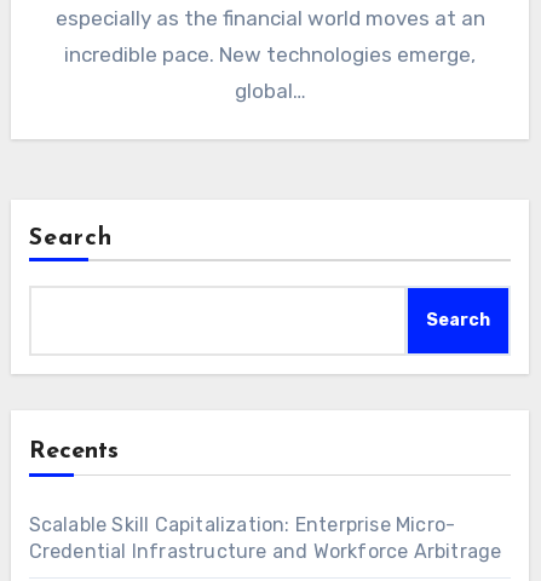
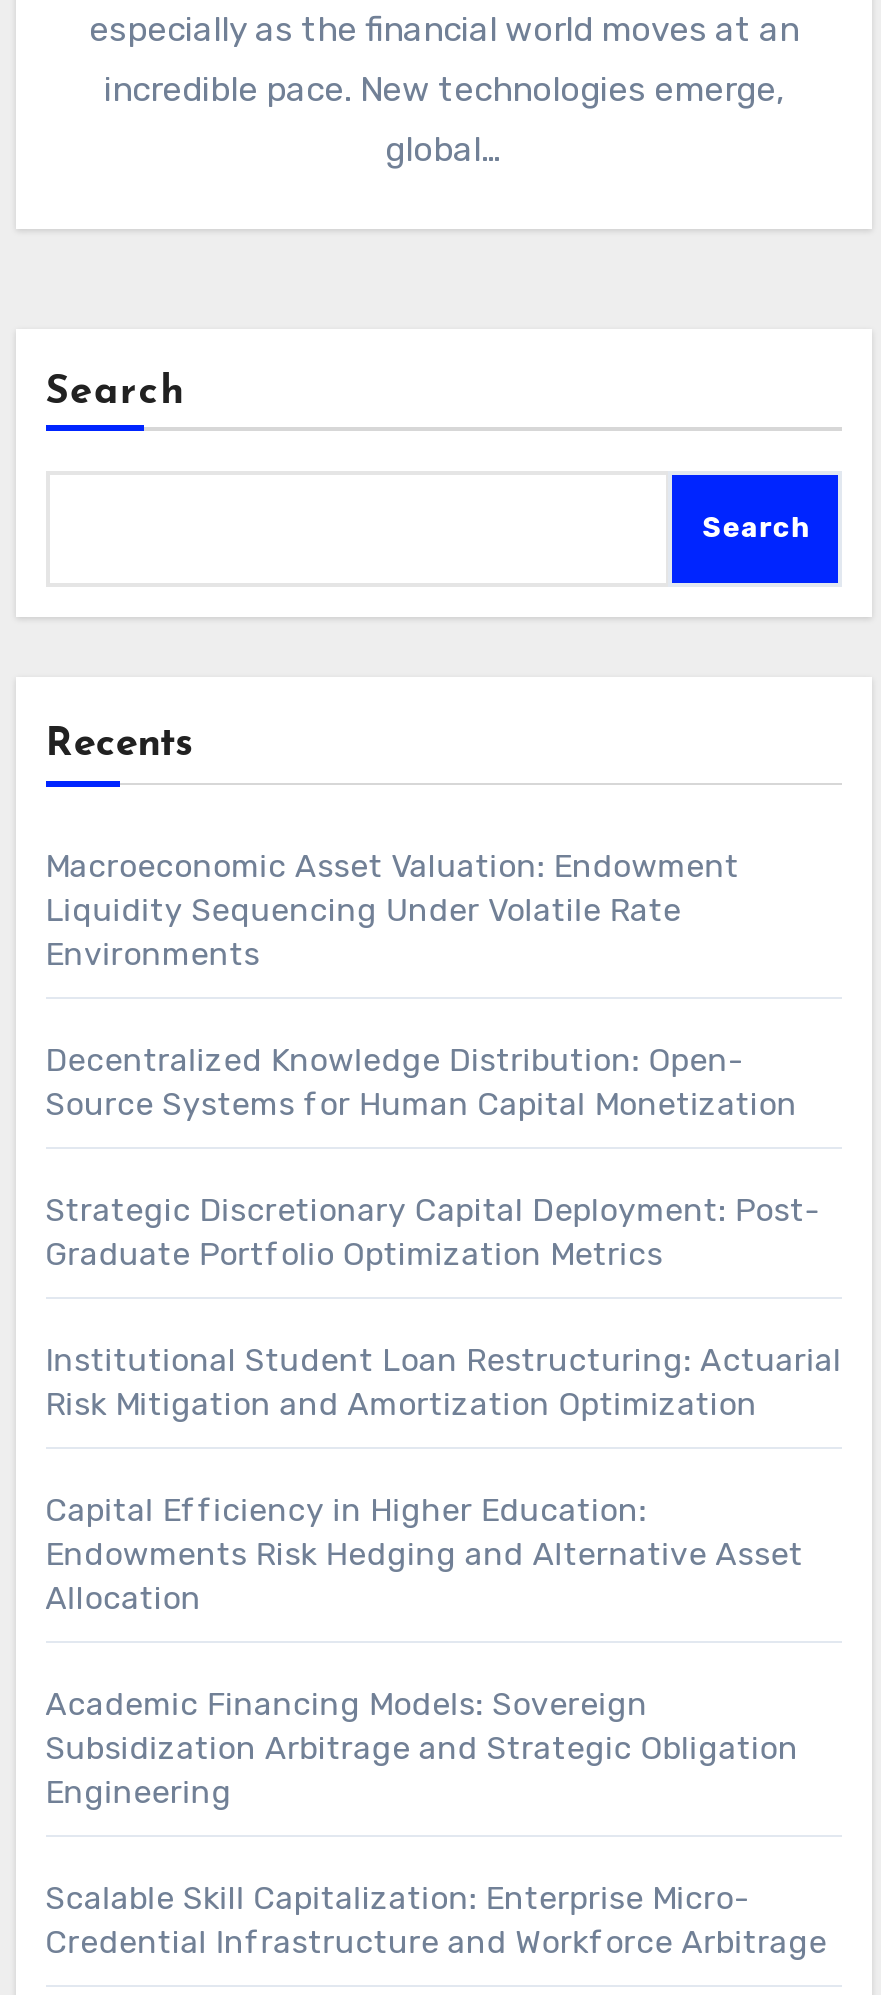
+ Macroeconomic Asset Valuation: Endowment
+ Liquidity Sequencing Under Volatile Rate
+ Environments
+ Decentralized Knowledge Distribution: Open-
+ Source Systems for Human Capital Monetization
+ Strategic Discretionary Capital Deployment: Post-
+ Graduate Portfolio Optimization Metrics
+ Institutional Student Loan Restructuring: Actuarial
+ Risk Mitigation and Amortization Optimization
+ Capital Efficiency in Higher Education:
+ Endowments Risk Hedging and Alternative Asset
+ Allocation
+ Academic Financing Models: Sovereign
+ Subsidization Arbitrage and Strategic Obligation
+ Engineering
